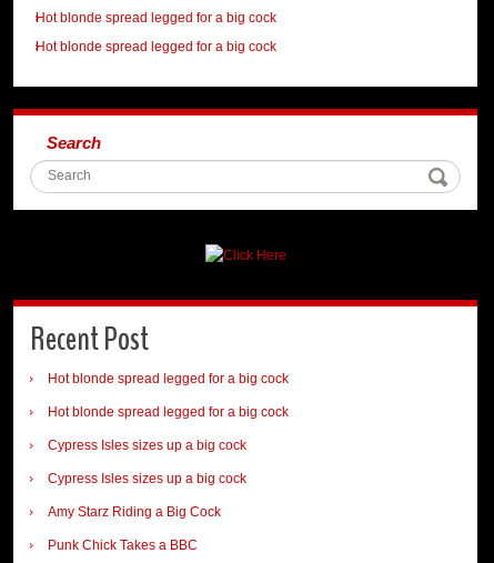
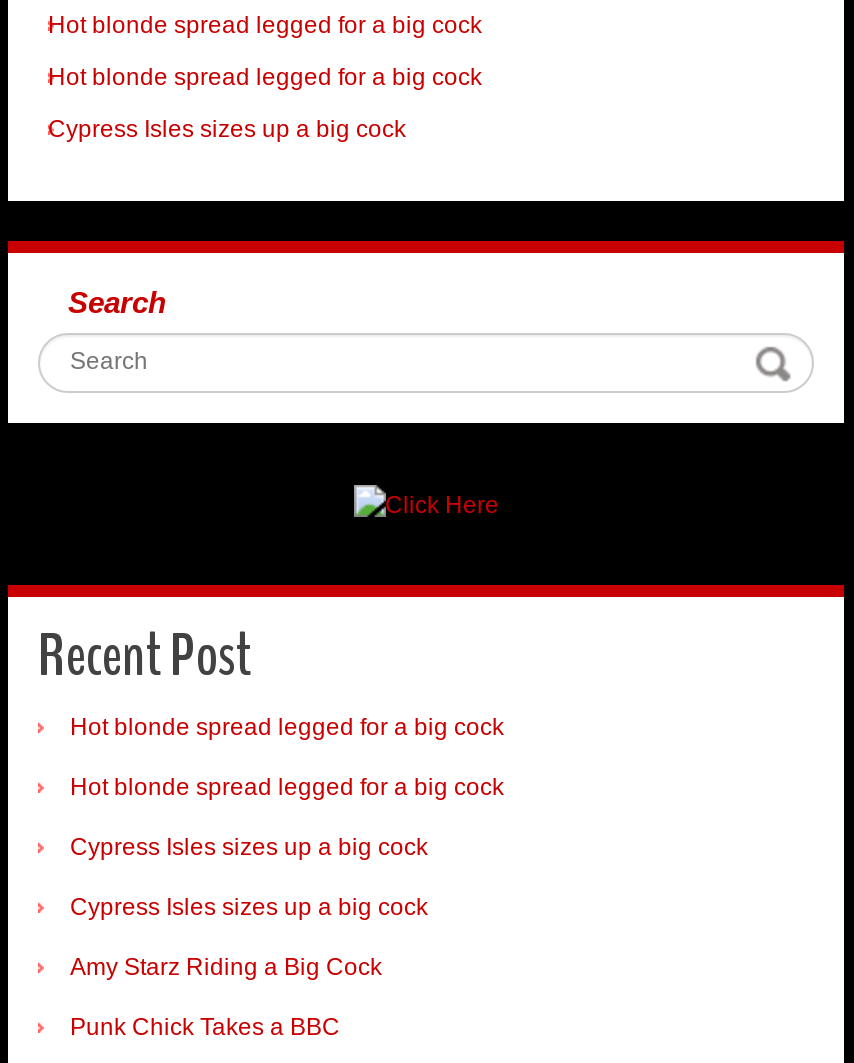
+ Cypress Isles sizes up a big cock
